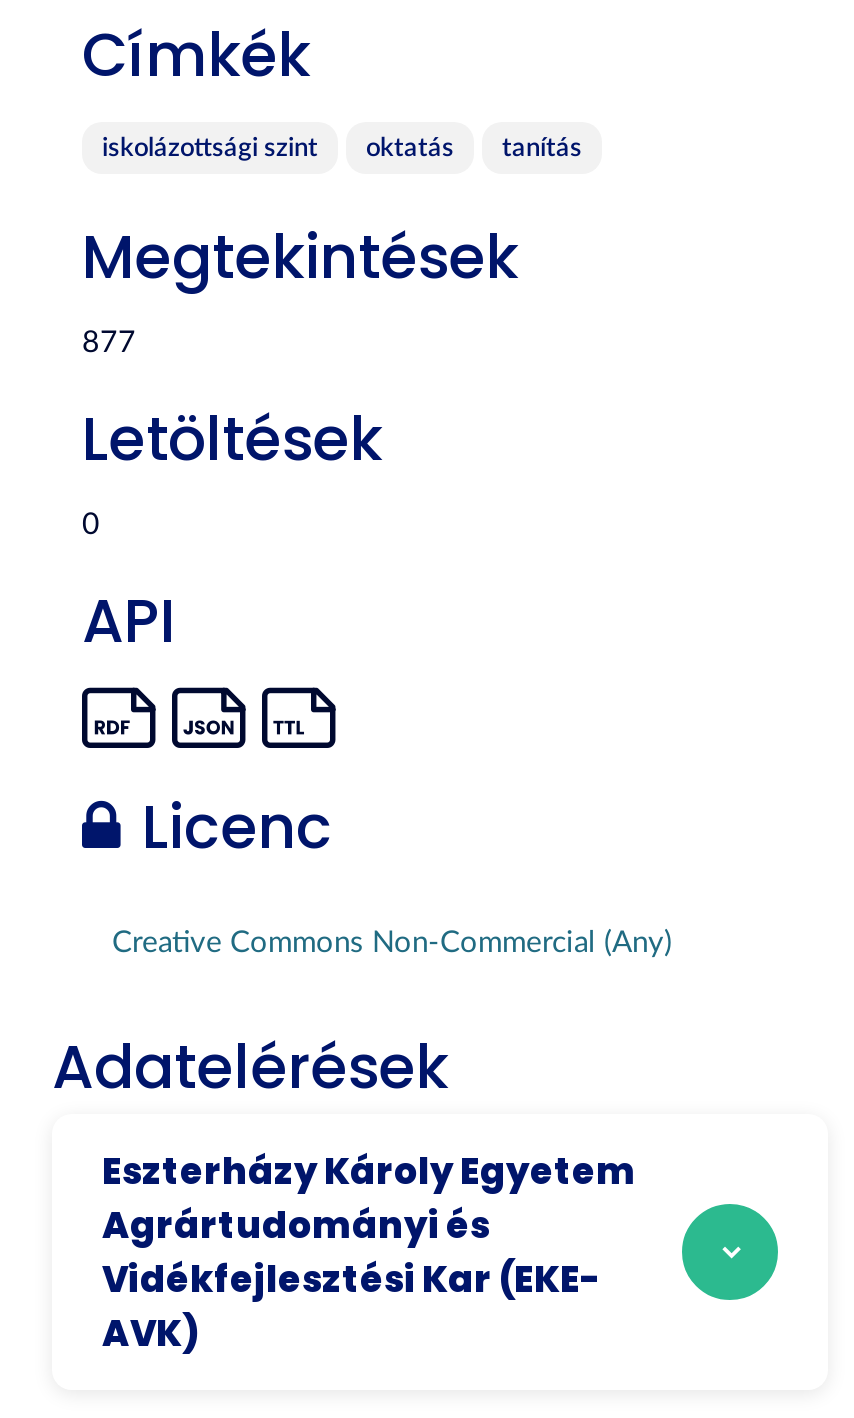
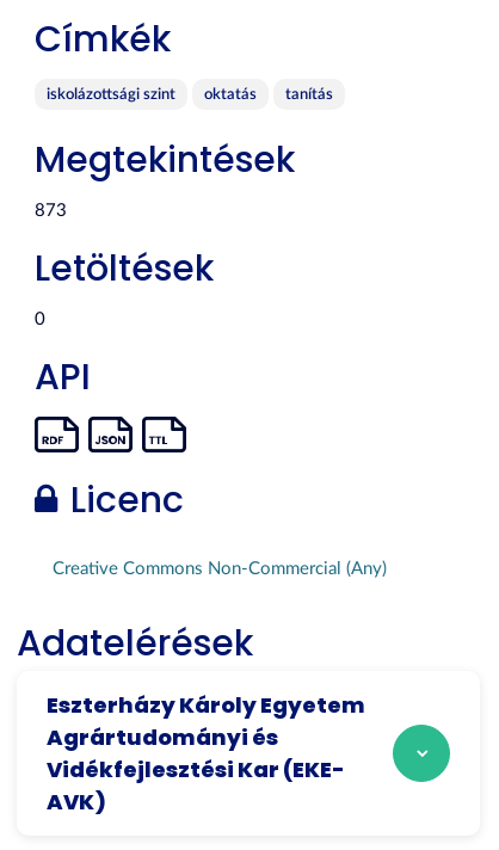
- 877
+ 873
